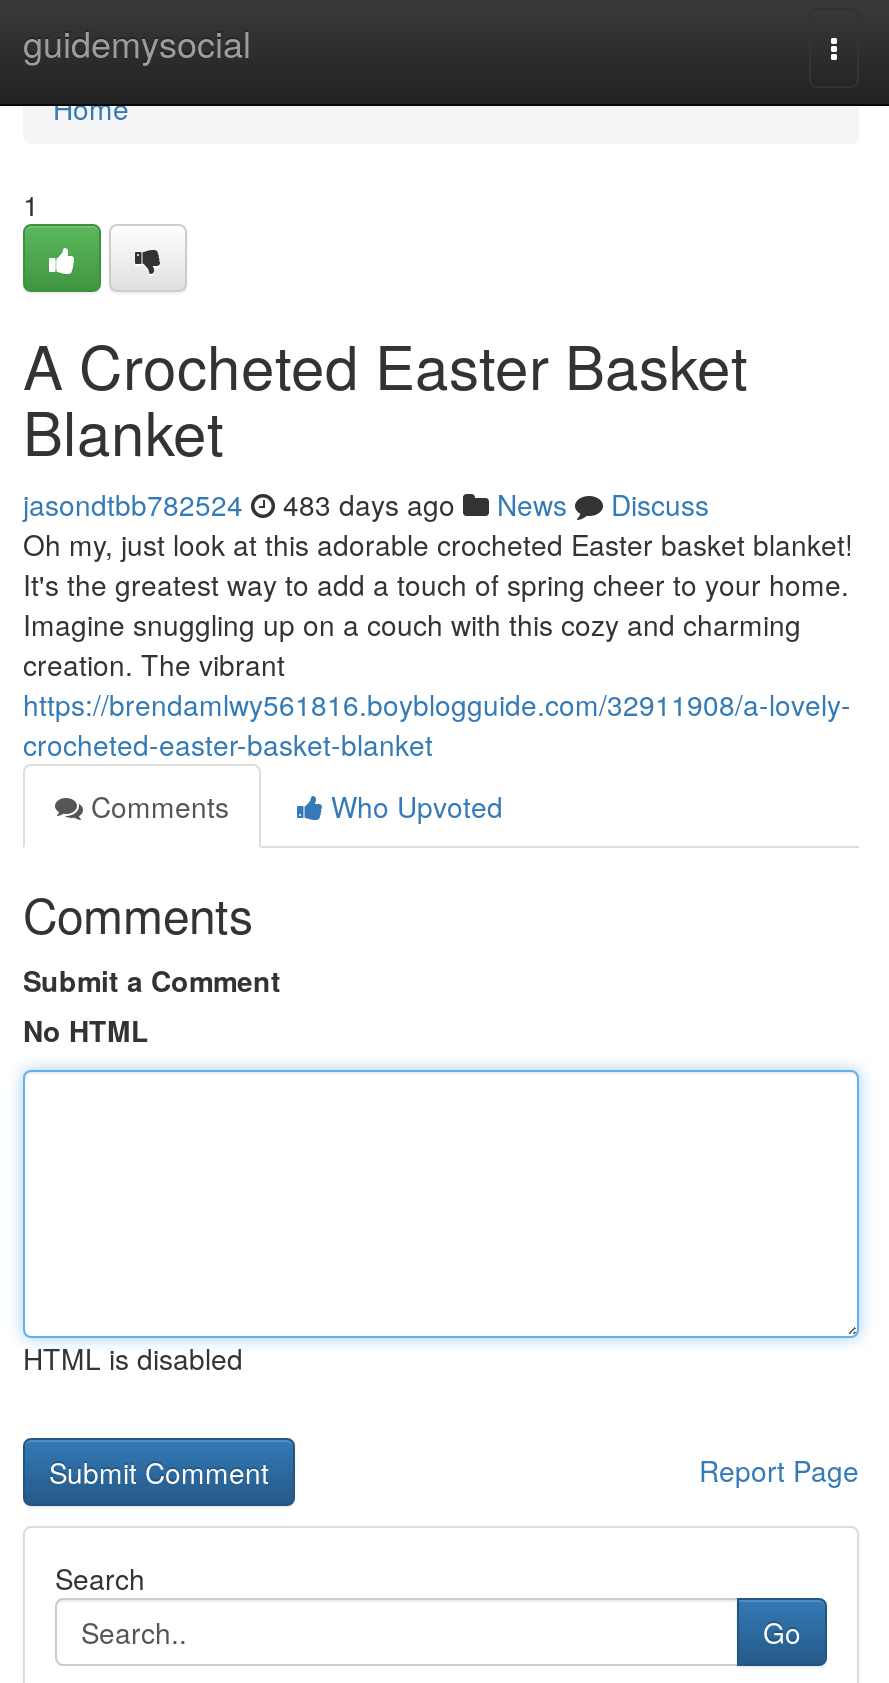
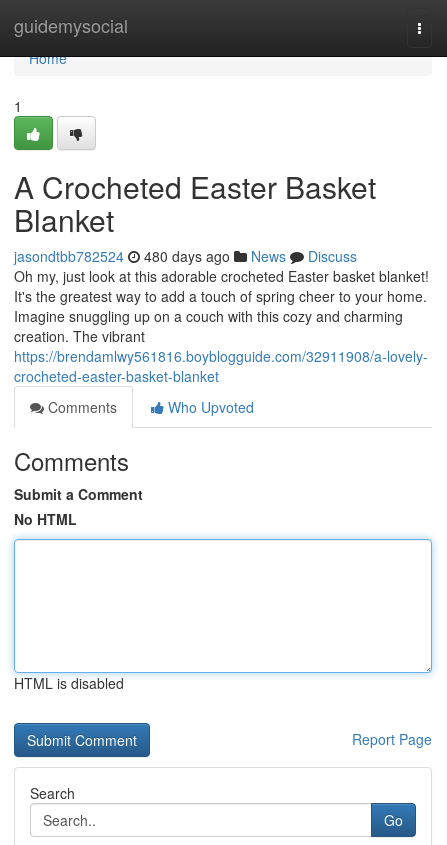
- jasondtbb782524 483 days ago News Discuss
+ jasondtbb782524 480 days ago News Discuss
